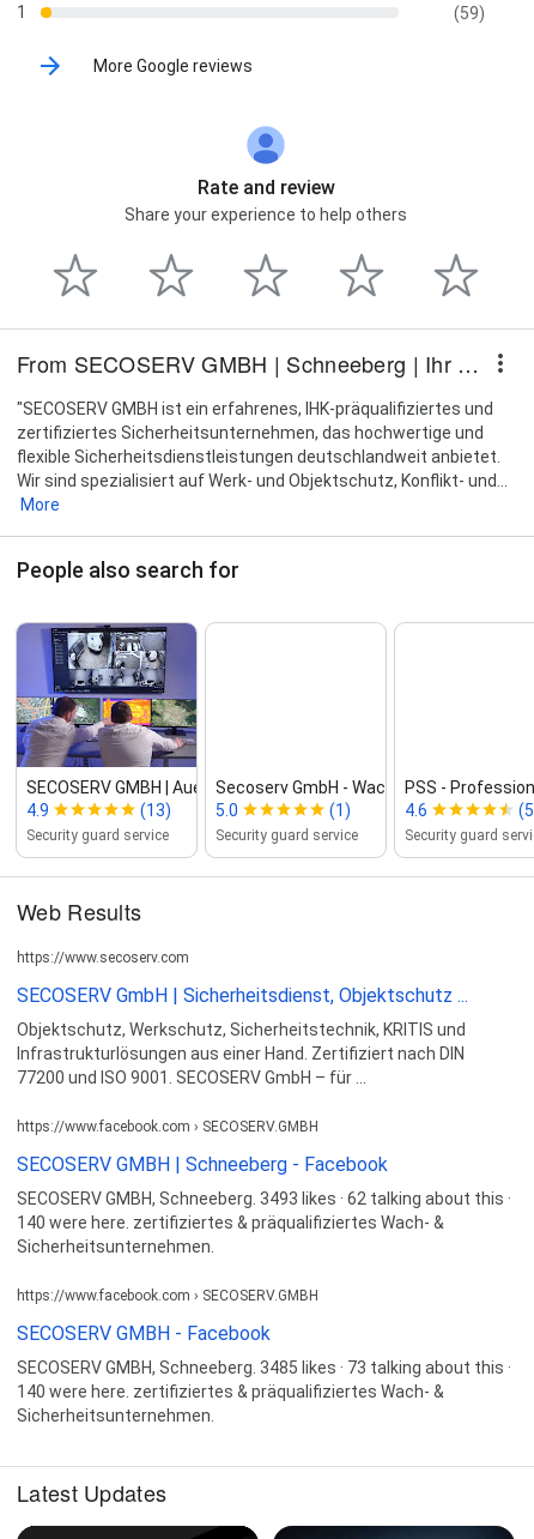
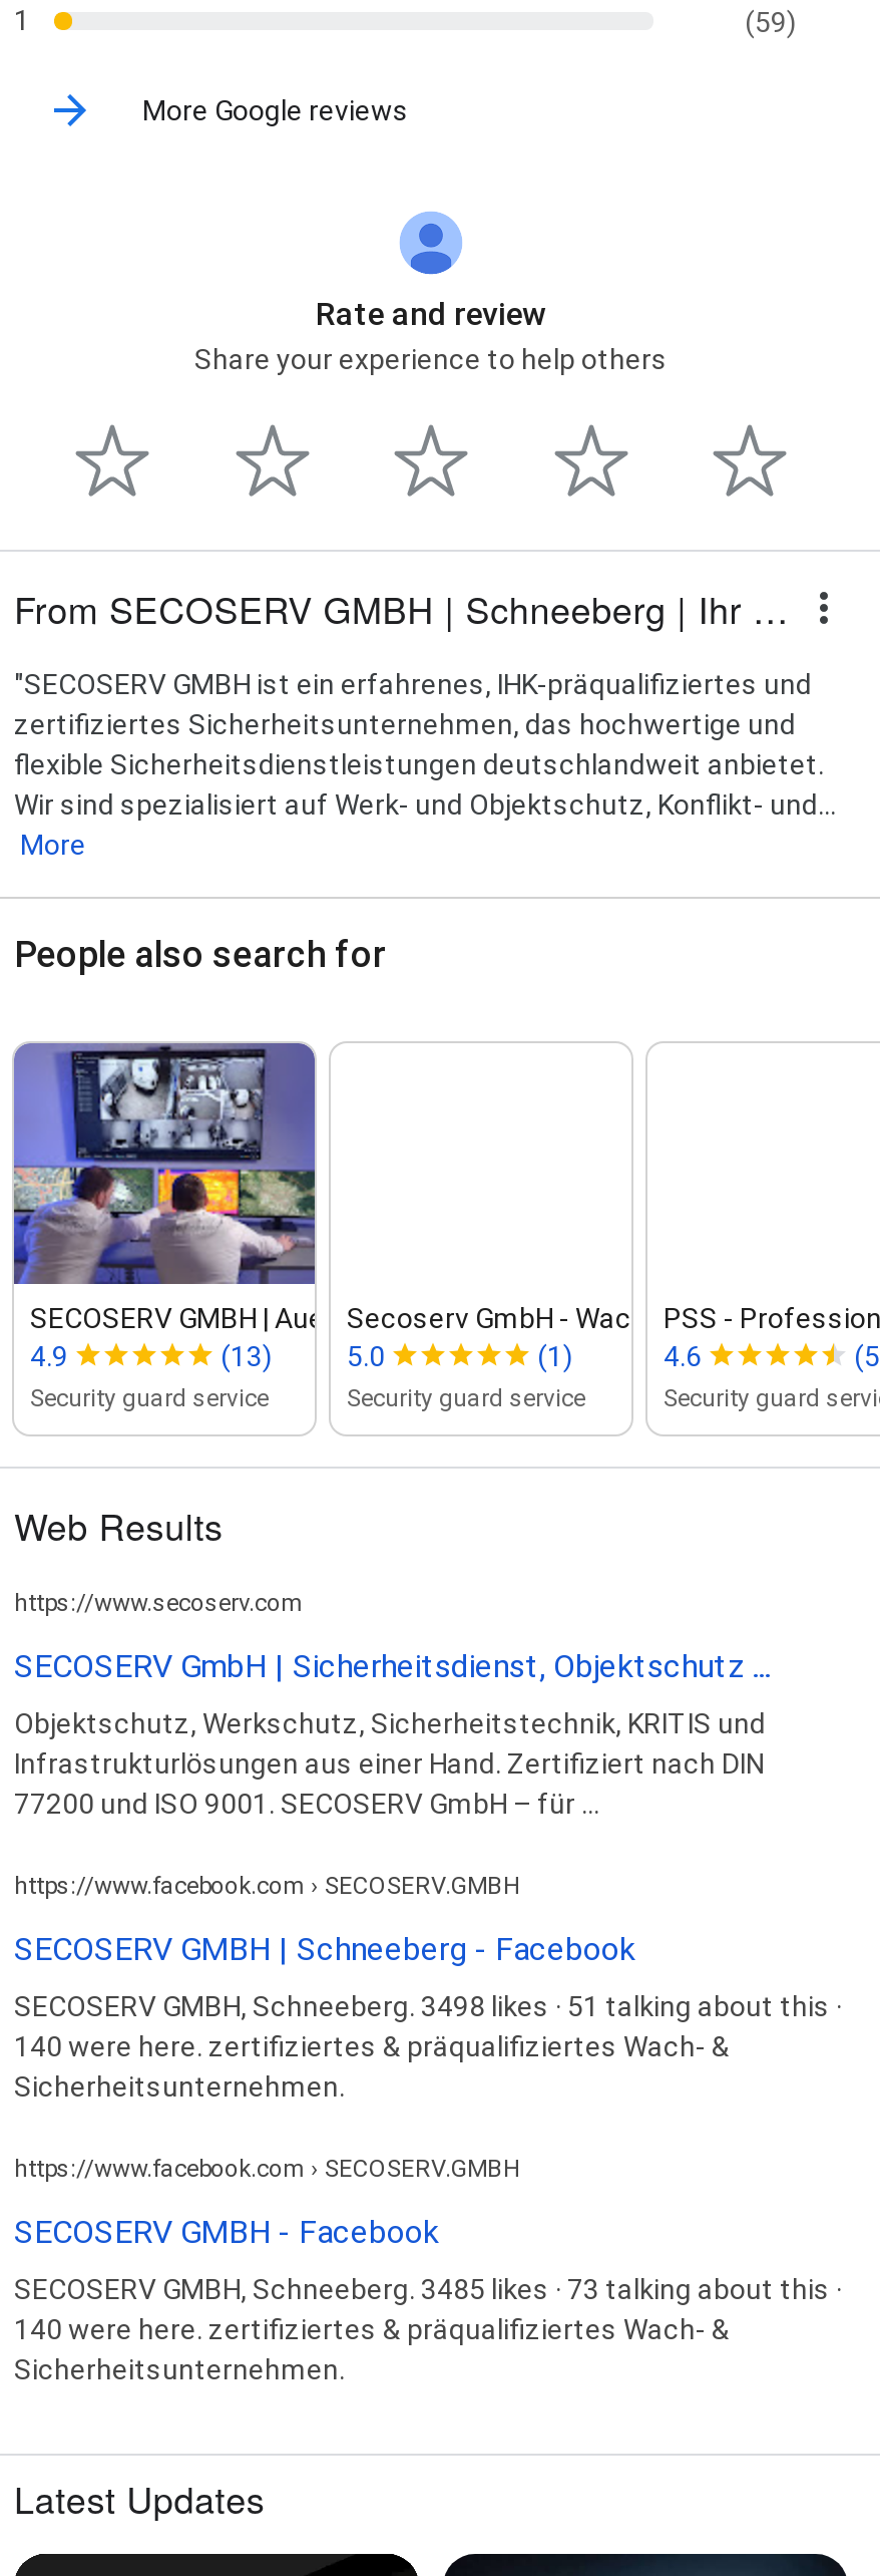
- SECOSERV GMBH, Schneeberg. 3493 likes · 62 talking about this ·
+ SECOSERV GMBH, Schneeberg. 3498 likes · 51 talking about this ·
